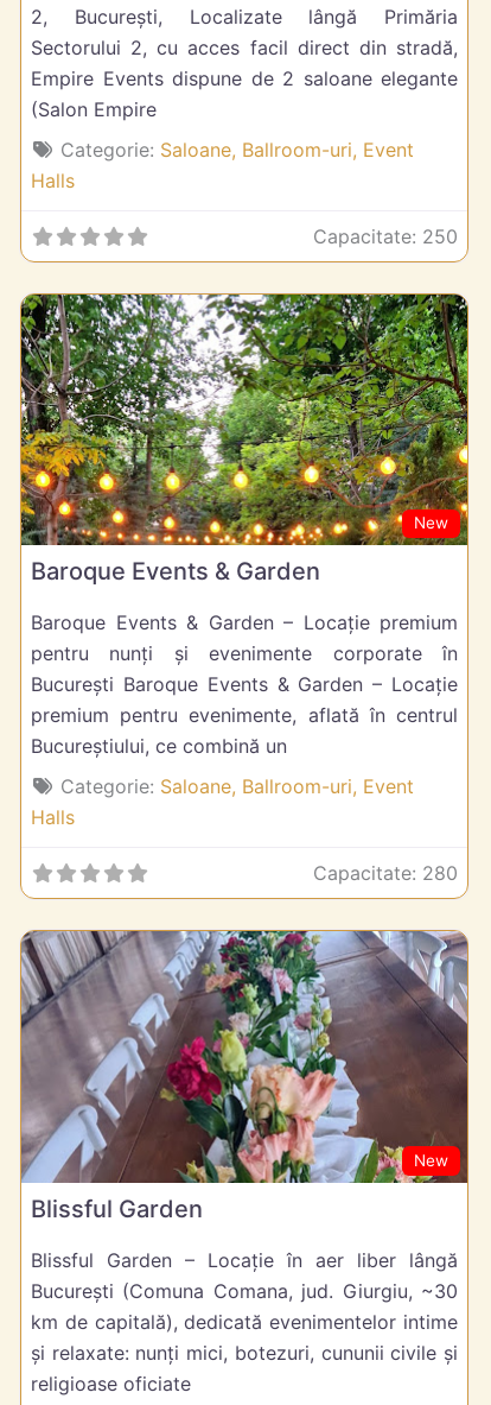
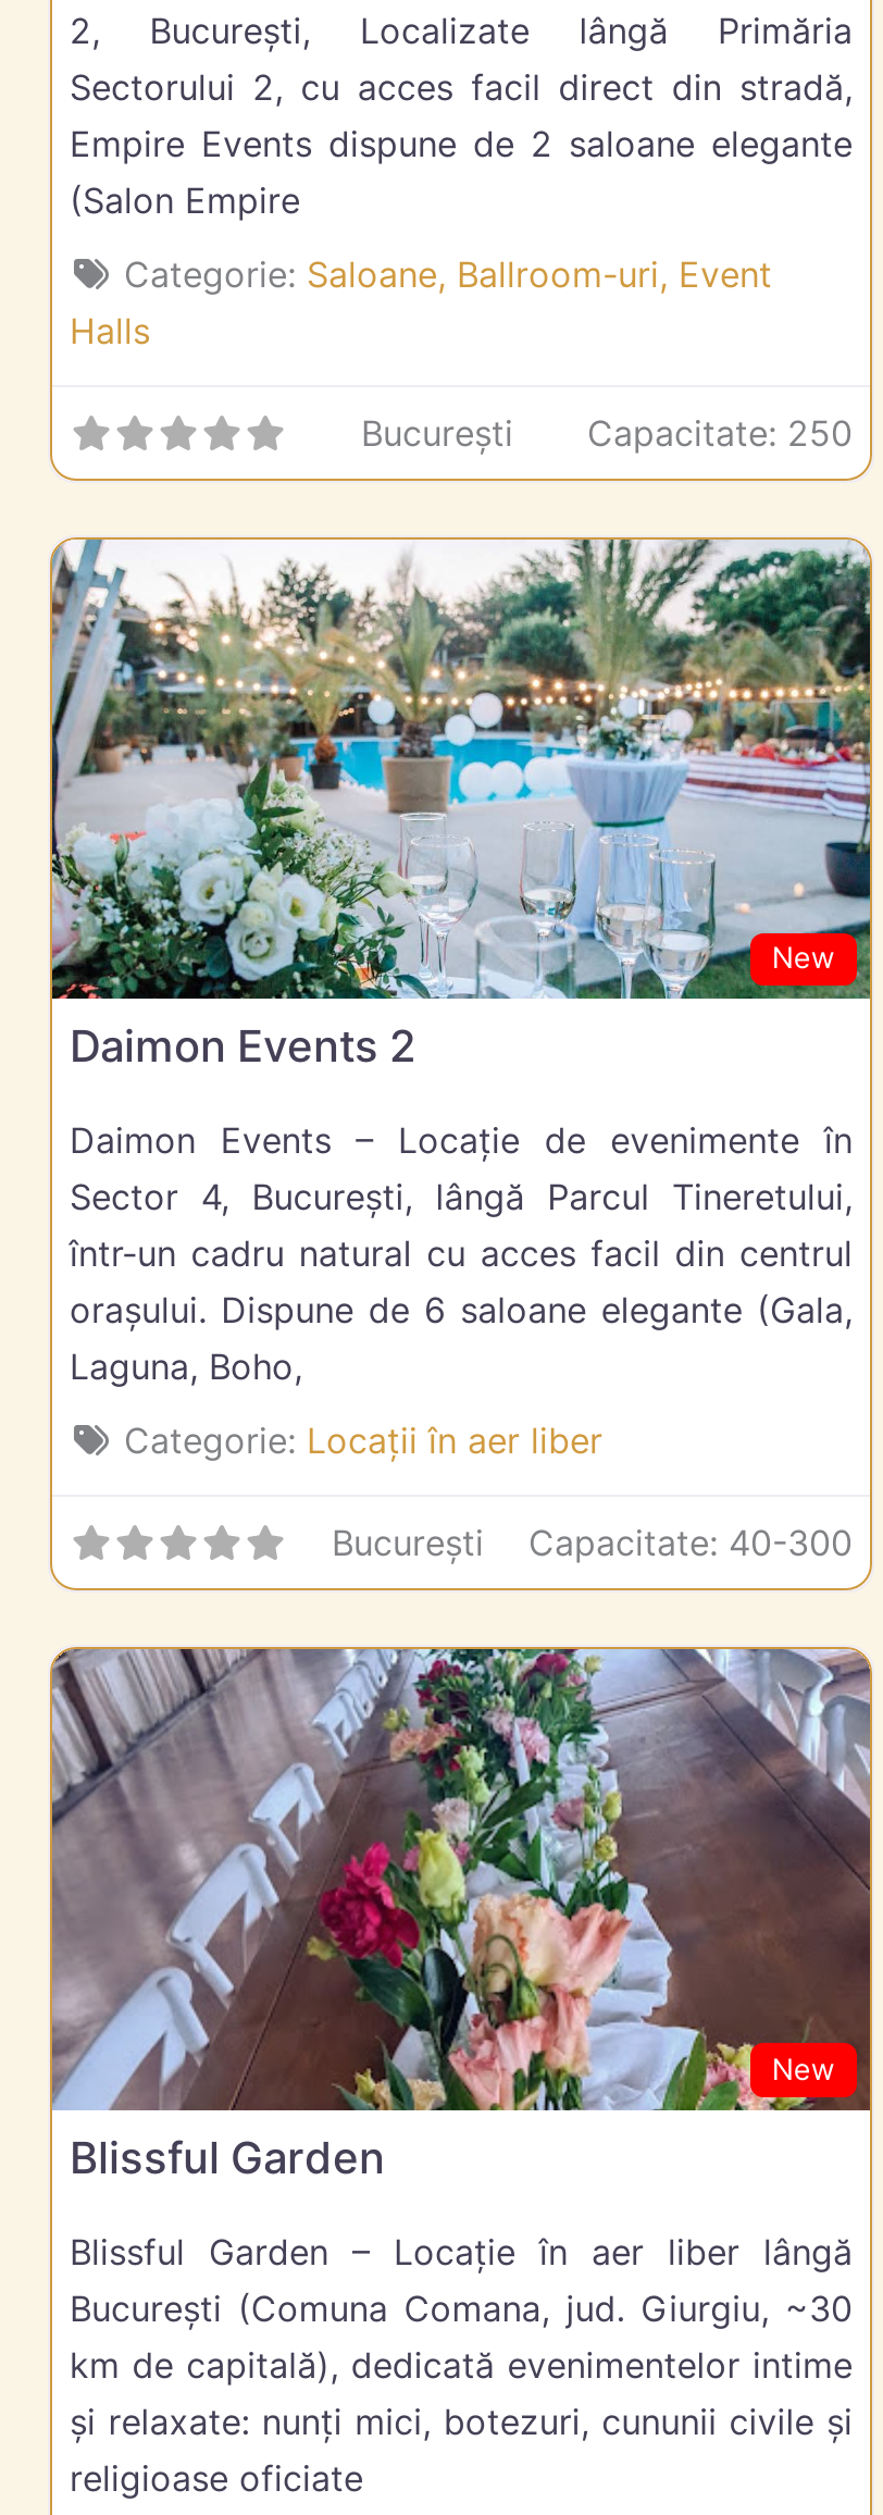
+ București

- [image]
- Baroque Events & Garden
+ [image]
+ Daimon Events 2

- Baroque Events & Garden – Locație premium
- pentru nunți și evenimente corporate în
- București Baroque Events & Garden – Locație
- premium pentru evenimente, aflată în centrul
- Bucureștiului, ce combină un
+ Daimon Events – Locație de evenimente în
+ Sector 4, București, lângă Parcul Tineretului,
+ într-un cadru natural cu acces facil din centrul
+ orașului. Dispune de 6 saloane elegante (Gala,
+ Laguna, Boho,

- Categorie: Saloane, Ballroom-uri, Event
- Halls
+ Categorie: Locații în aer liber

- Capacitate: 280
+ București
+ Capacitate: 40-300
